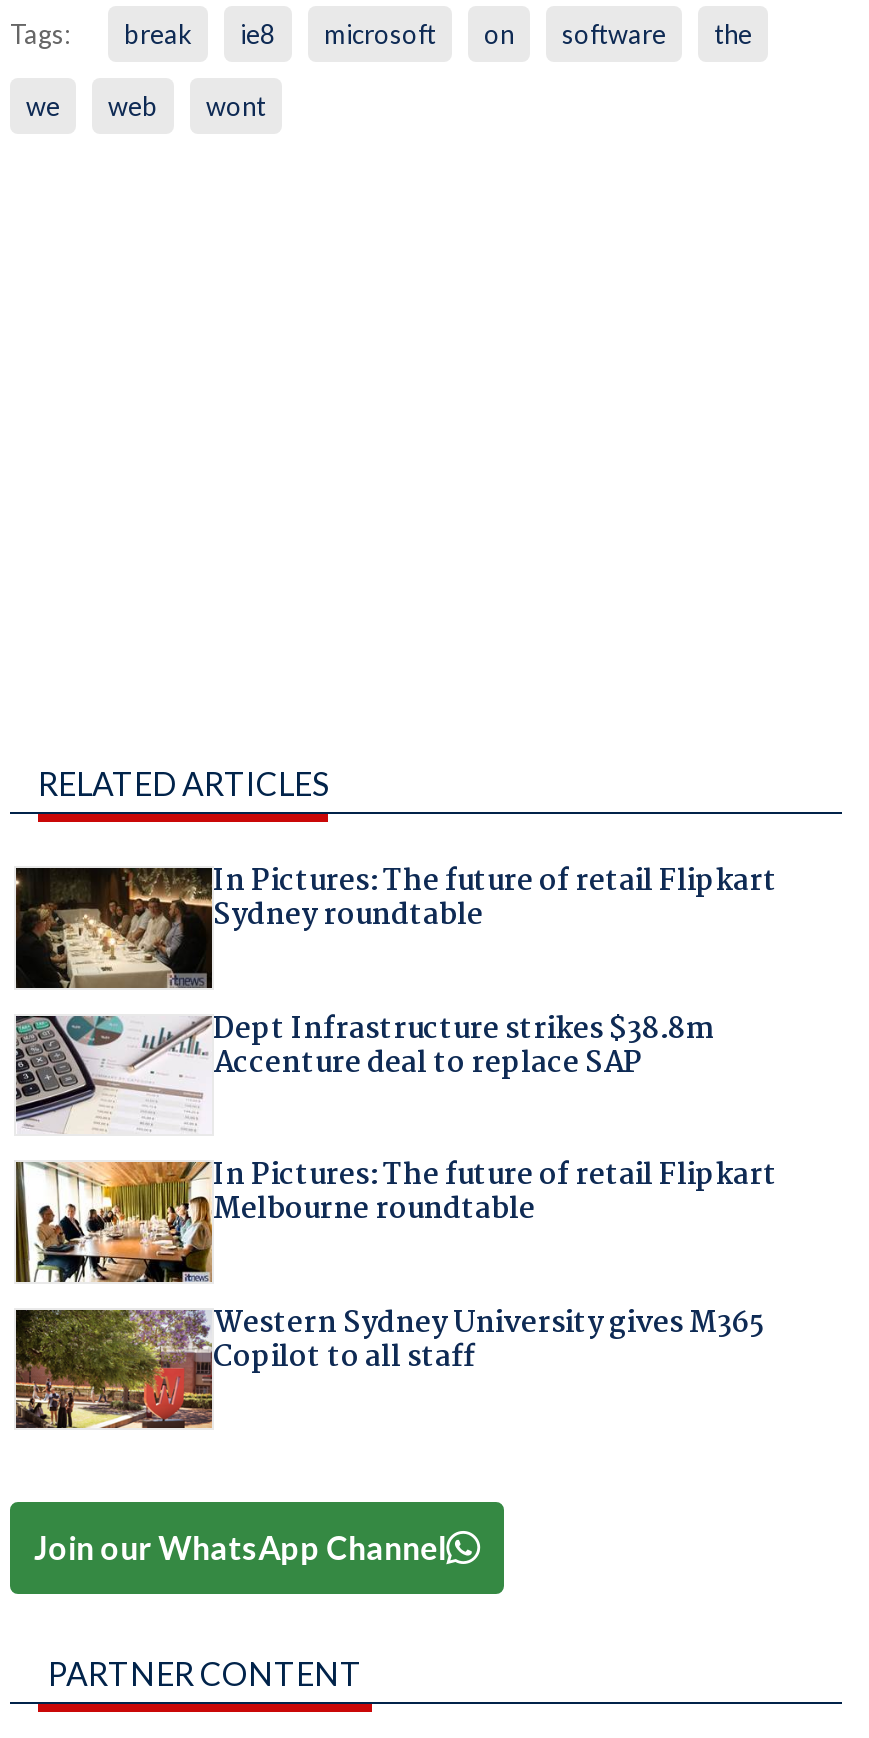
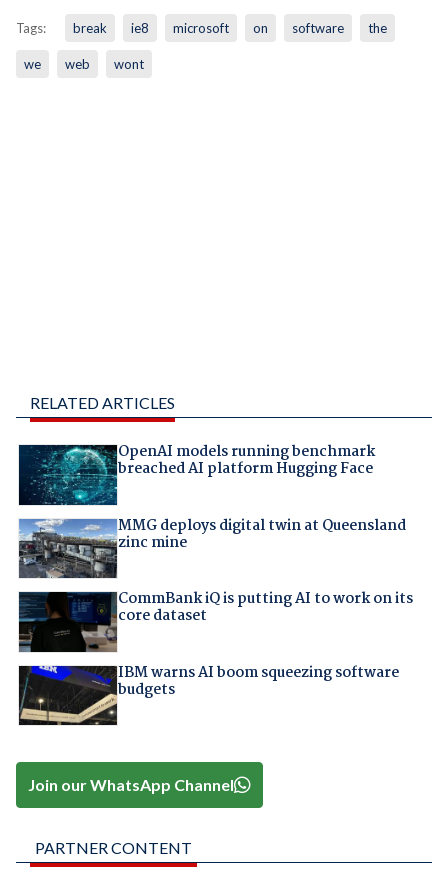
- [image]
- In Pictures: The future of retail Flipkart
- Sydney roundtable
+ [image]
+ OpenAI models running benchmark
+ breached AI platform Hugging Face

- [image]
- Dept Infrastructure strikes $38.8m
- Accenture deal to replace SAP
+ [image]
+ MMG deploys digital twin at Queensland
+ zinc mine

- [image]
- In Pictures: The future of retail Flipkart
- Melbourne roundtable
+ [image]
+ CommBank iQ is putting AI to work on its
+ core dataset

- [image]
- Western Sydney University gives M365
- Copilot to all staff
+ [image]
+ IBM warns AI boom squeezing software
+ budgets
